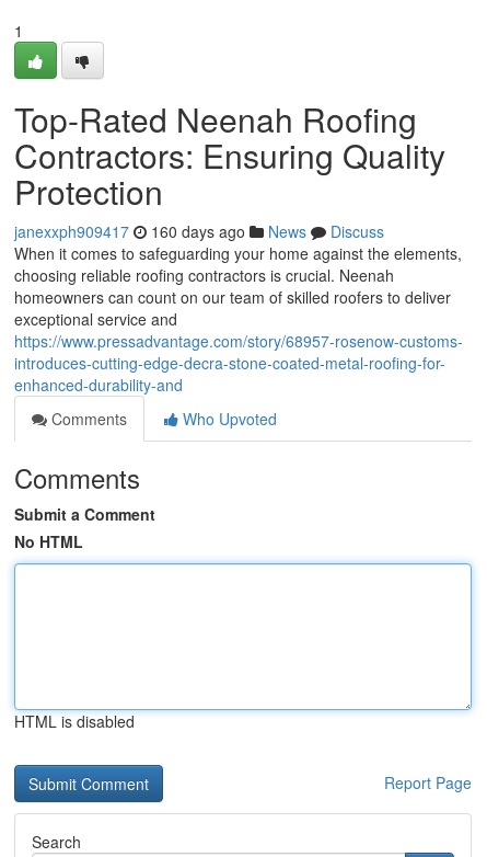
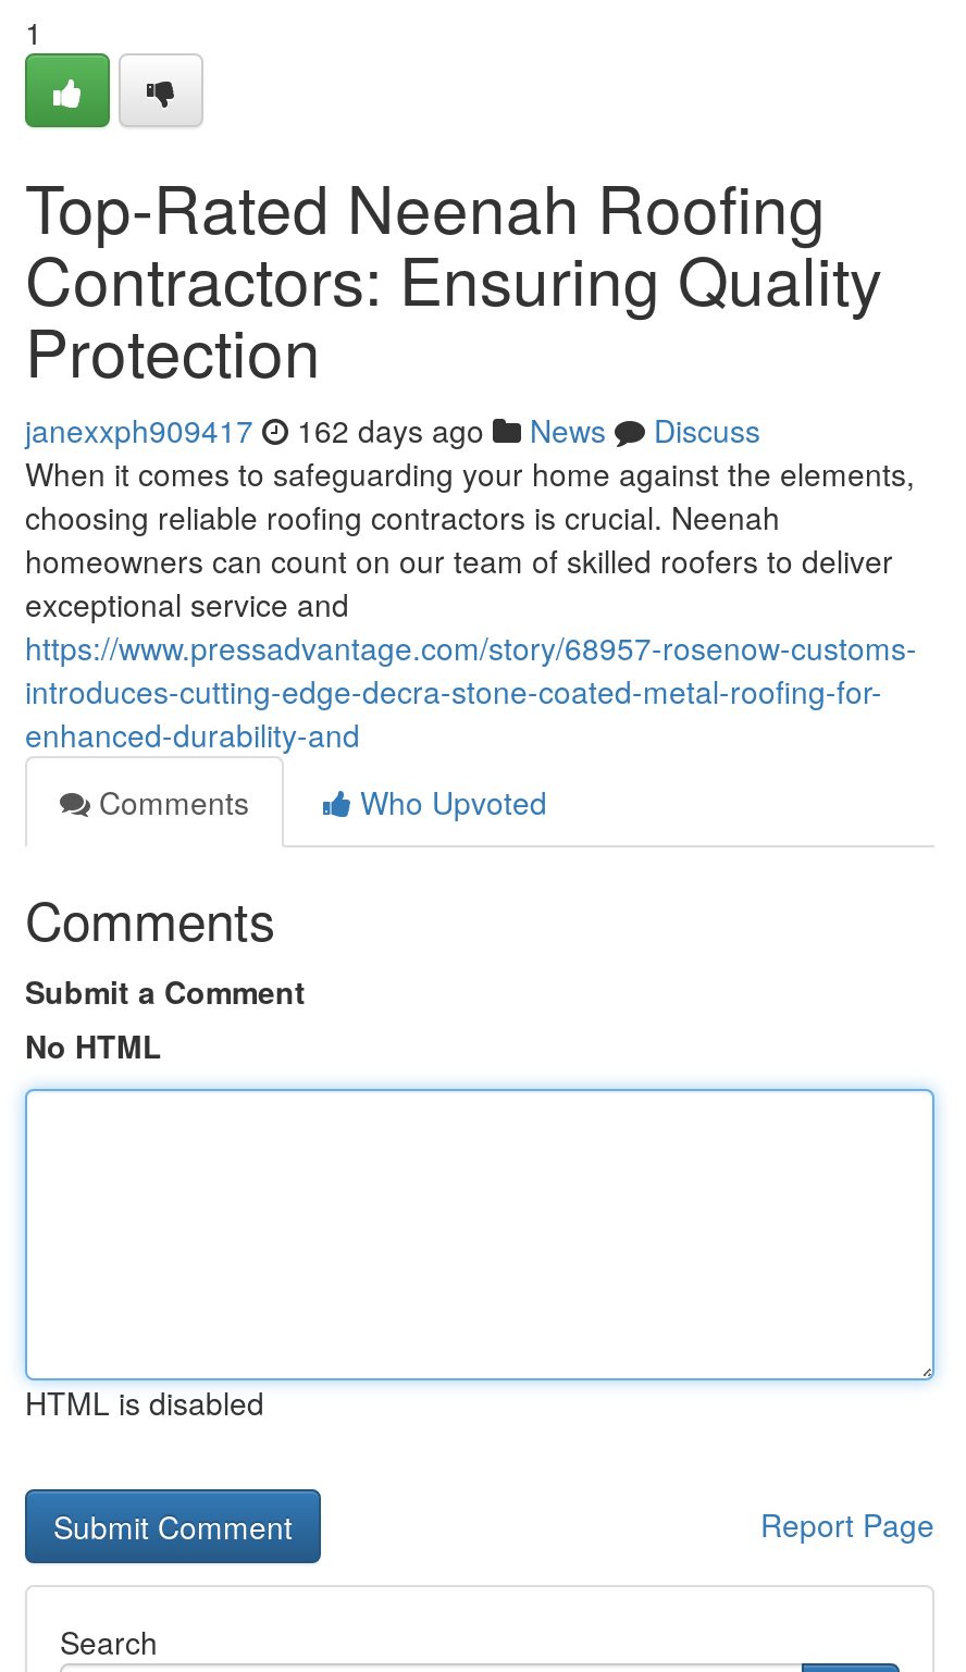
- janexxph909417 160 days ago News Discuss
+ janexxph909417 162 days ago News Discuss
